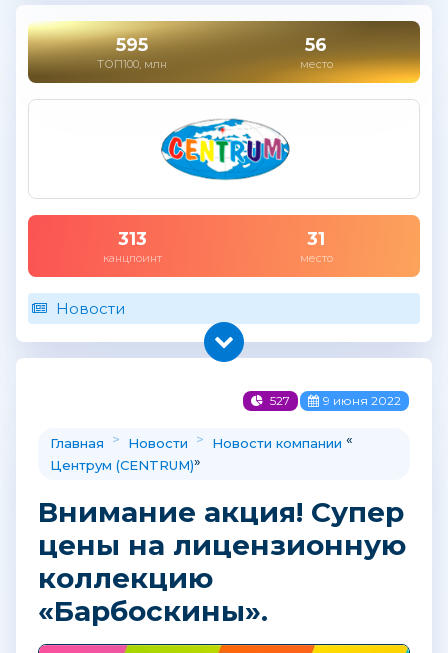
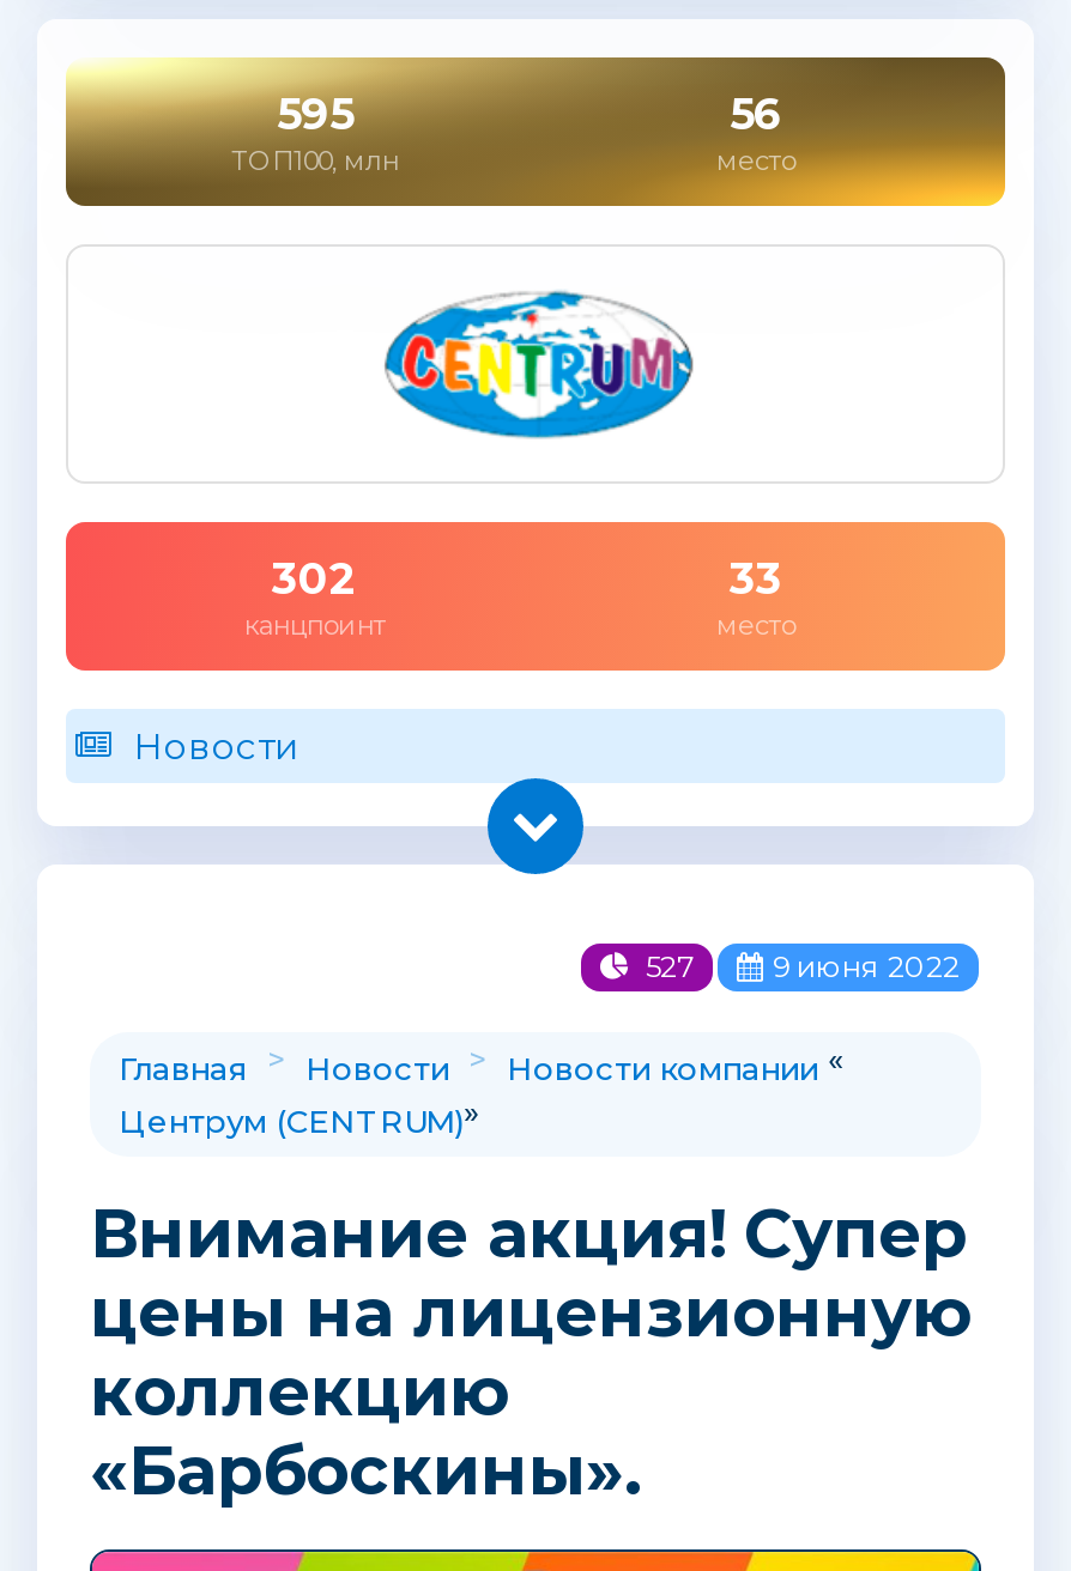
- 313
+ 302

- 31
+ 33
